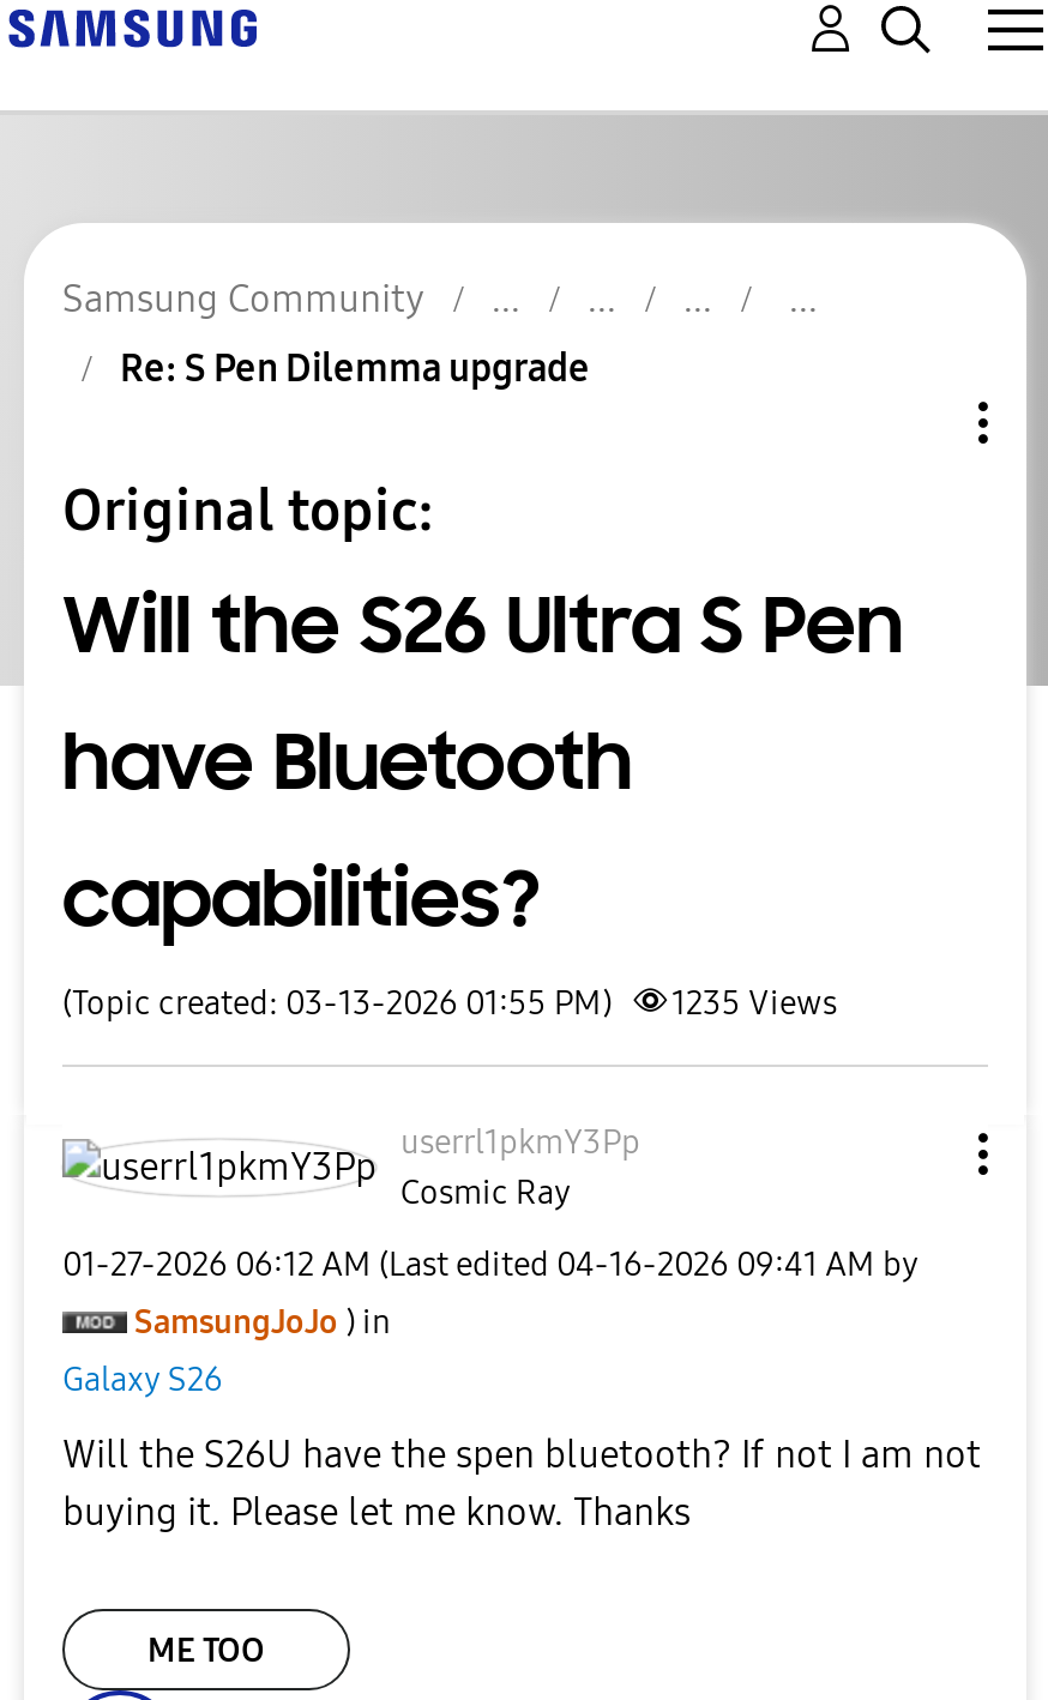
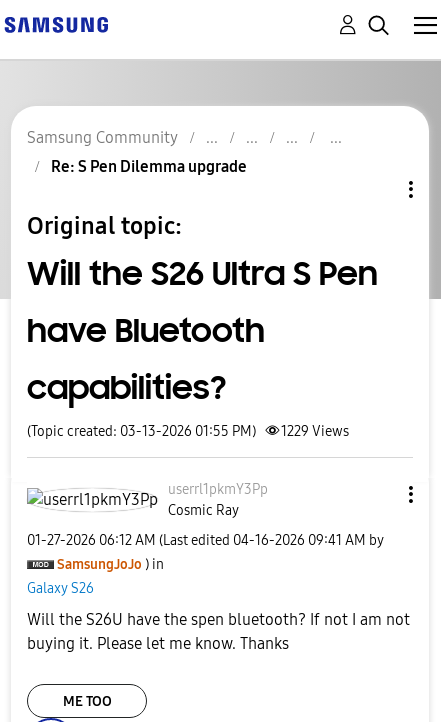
- (Topic created: 03-13-2026 01:55 PM) 1235 Views
+ (Topic created: 03-13-2026 01:55 PM) 1229 Views
